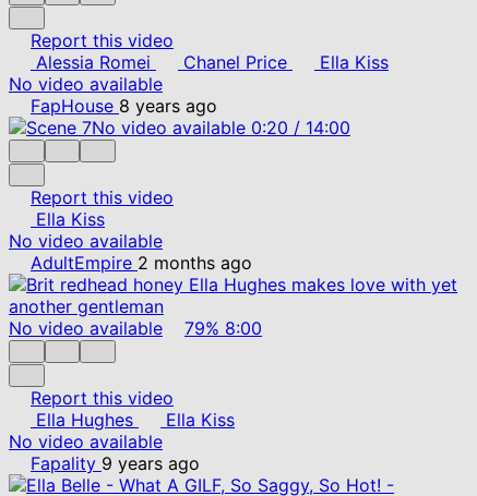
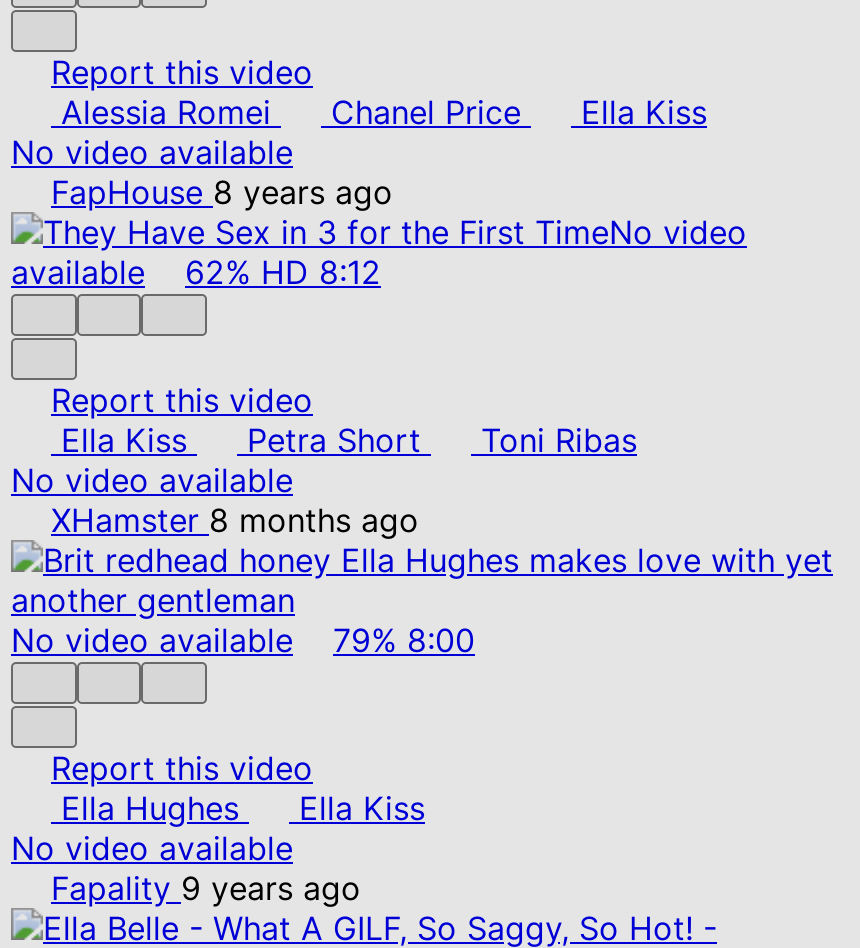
- No video available 0:20 / 14:00
+ No video
+ available
+ 62% HD 8:12

+ Petra Short
+ Toni Ribas

- AdultEmpire 2 months ago
+ XHamster 8 months ago
